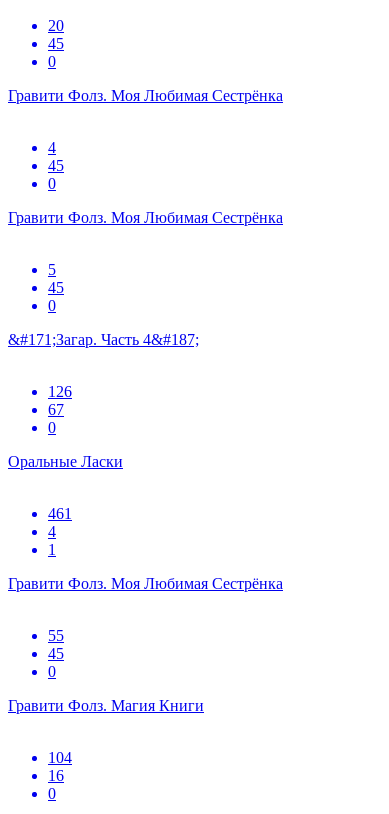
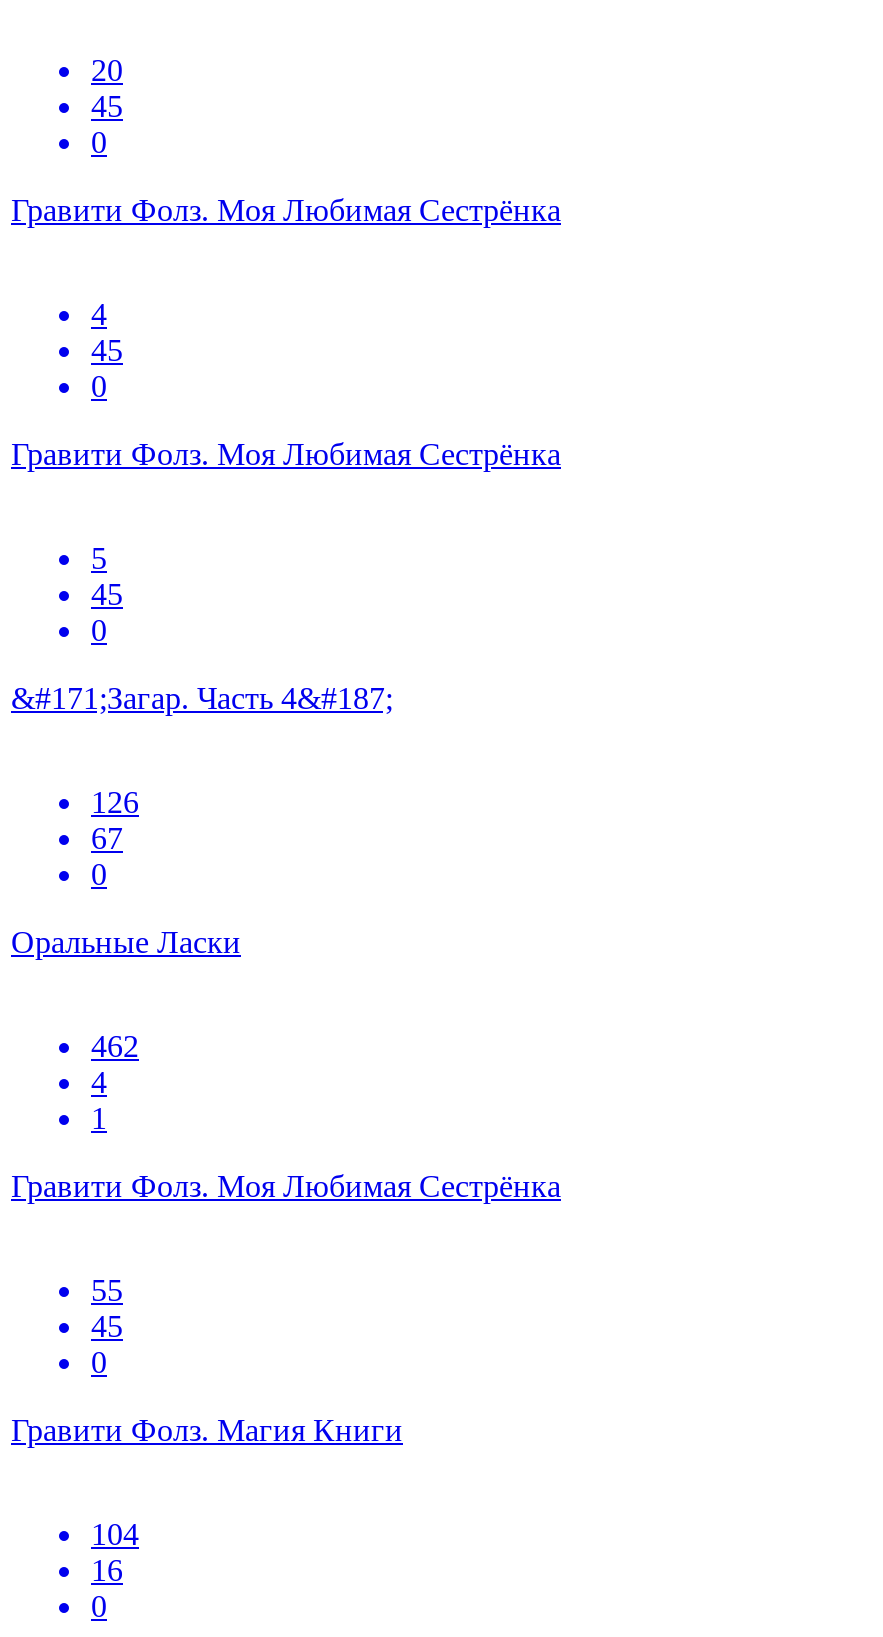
- 461
+ 462
